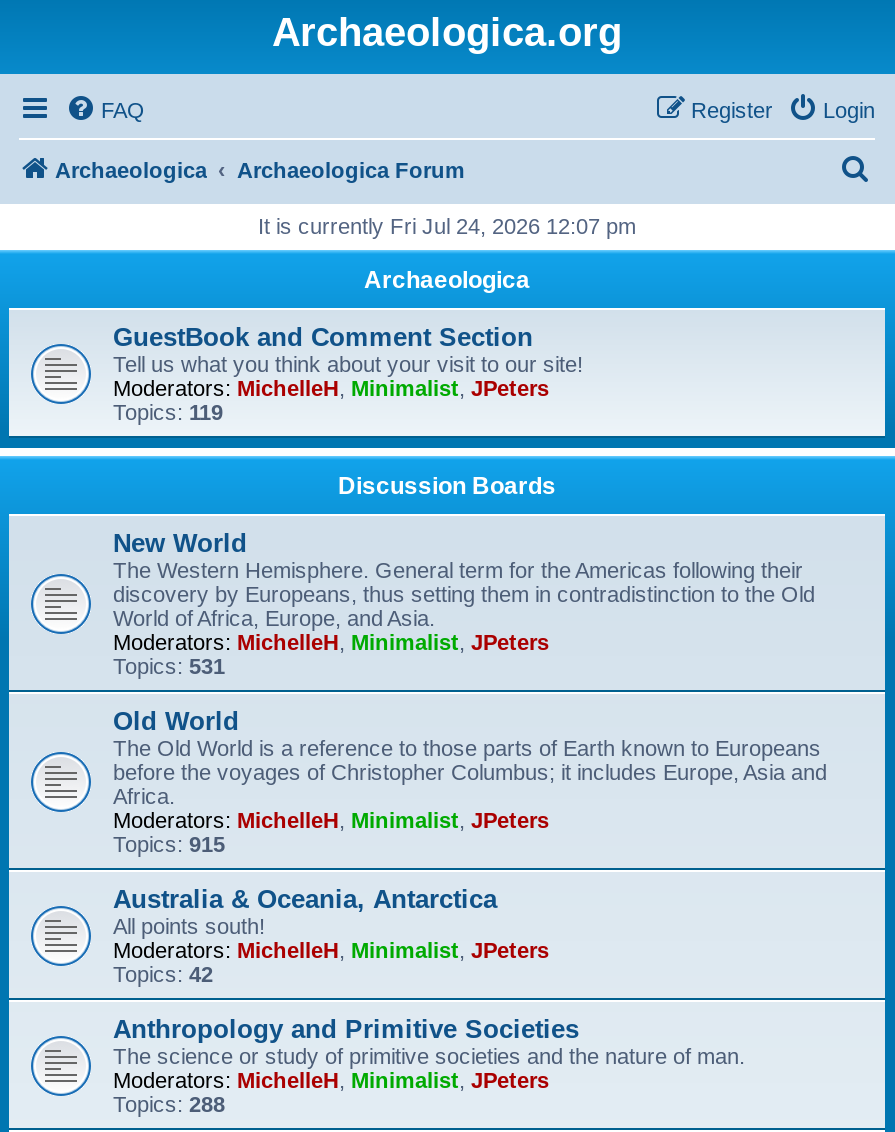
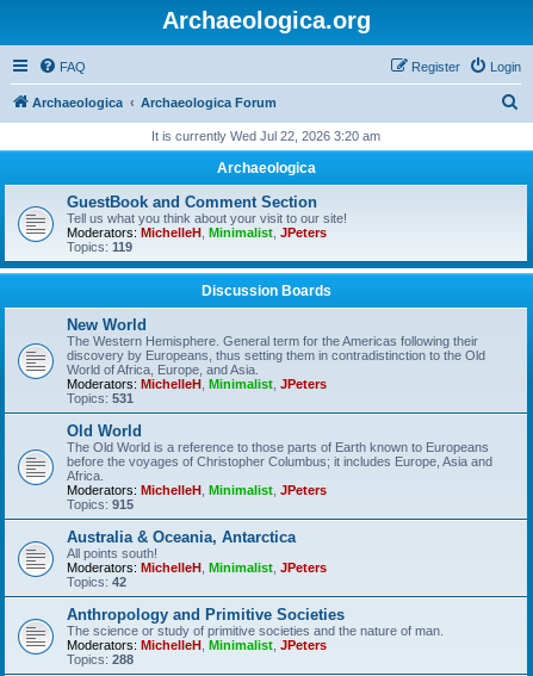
- It is currently Fri Jul 24, 2026 12:07 pm
+ It is currently Wed Jul 22, 2026 3:20 am
